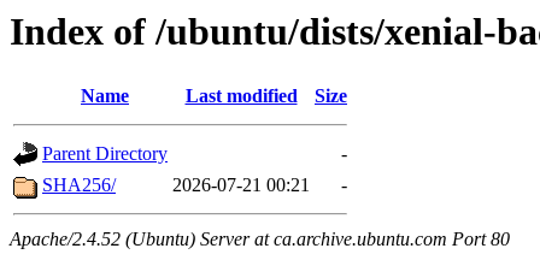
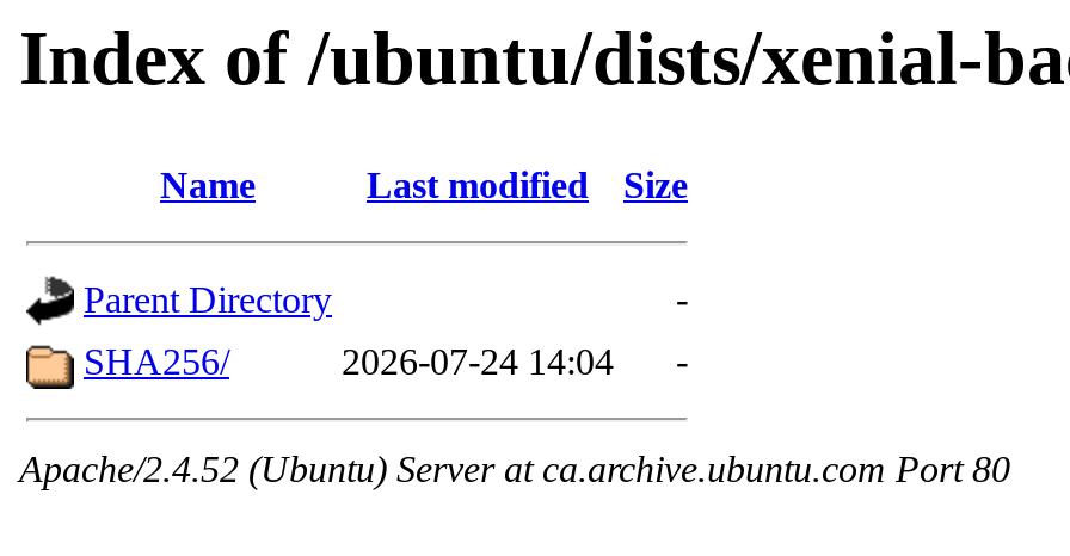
- 2026-07-21 00:21
+ 2026-07-24 14:04
